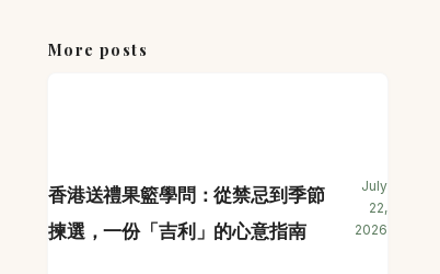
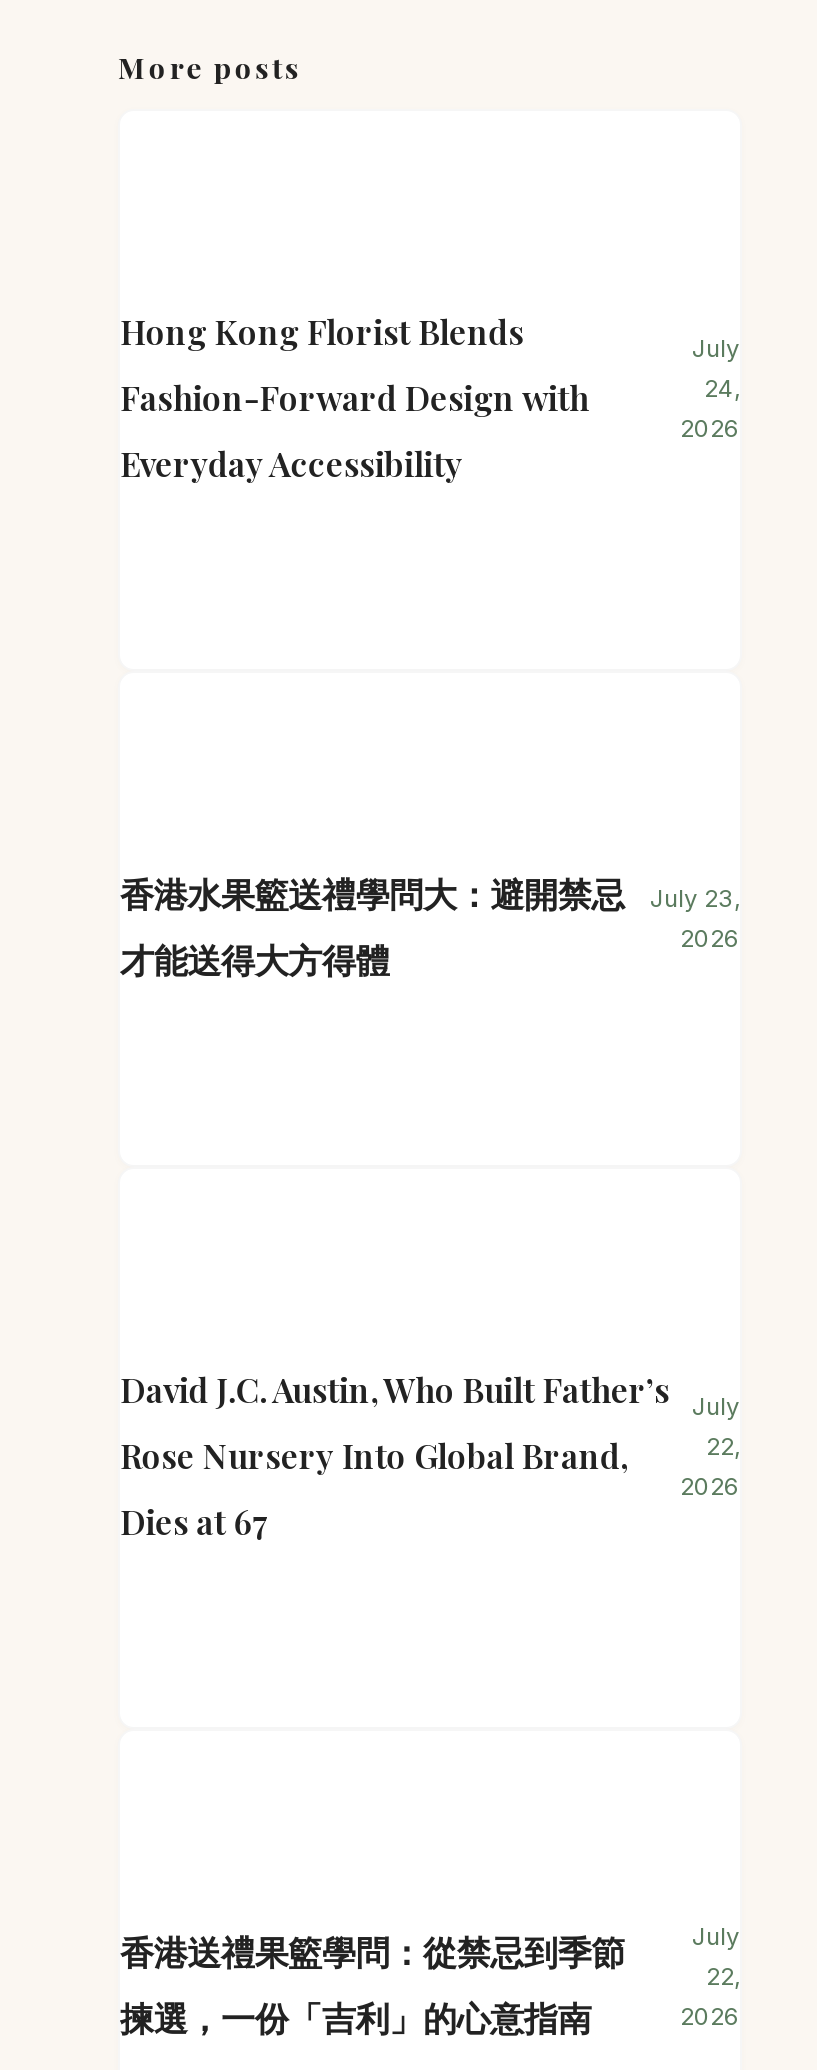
+ Hong Kong Florist Blends
+ Fashion-Forward Design with
+ Everyday Accessibility

+ 香港水果籃送禮學問大：避開禁忌
+ 才能送得大方得體

+ David J.C. Austin, Who Built Father’s
+ Rose Nursery Into Global Brand,
+ Dies at 67

+ July 23,
+ 2026

+ July
+ 24,
+ 2026

+ July
+ 22,
+ 2026
